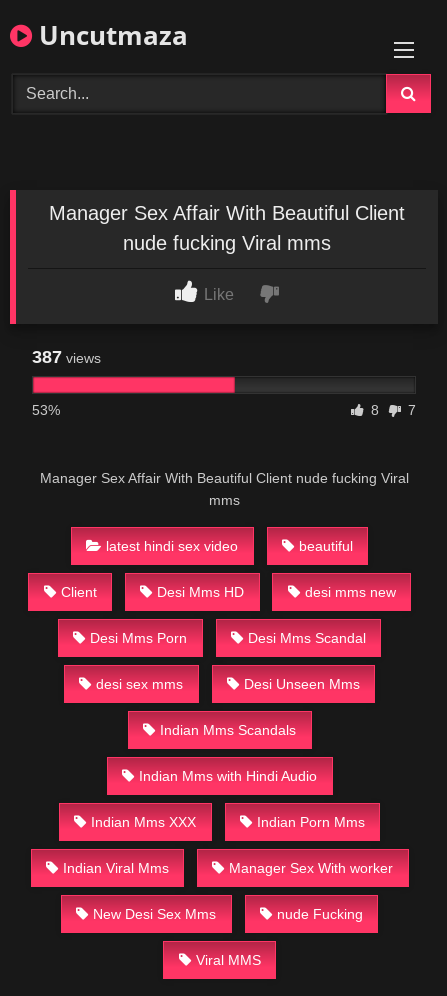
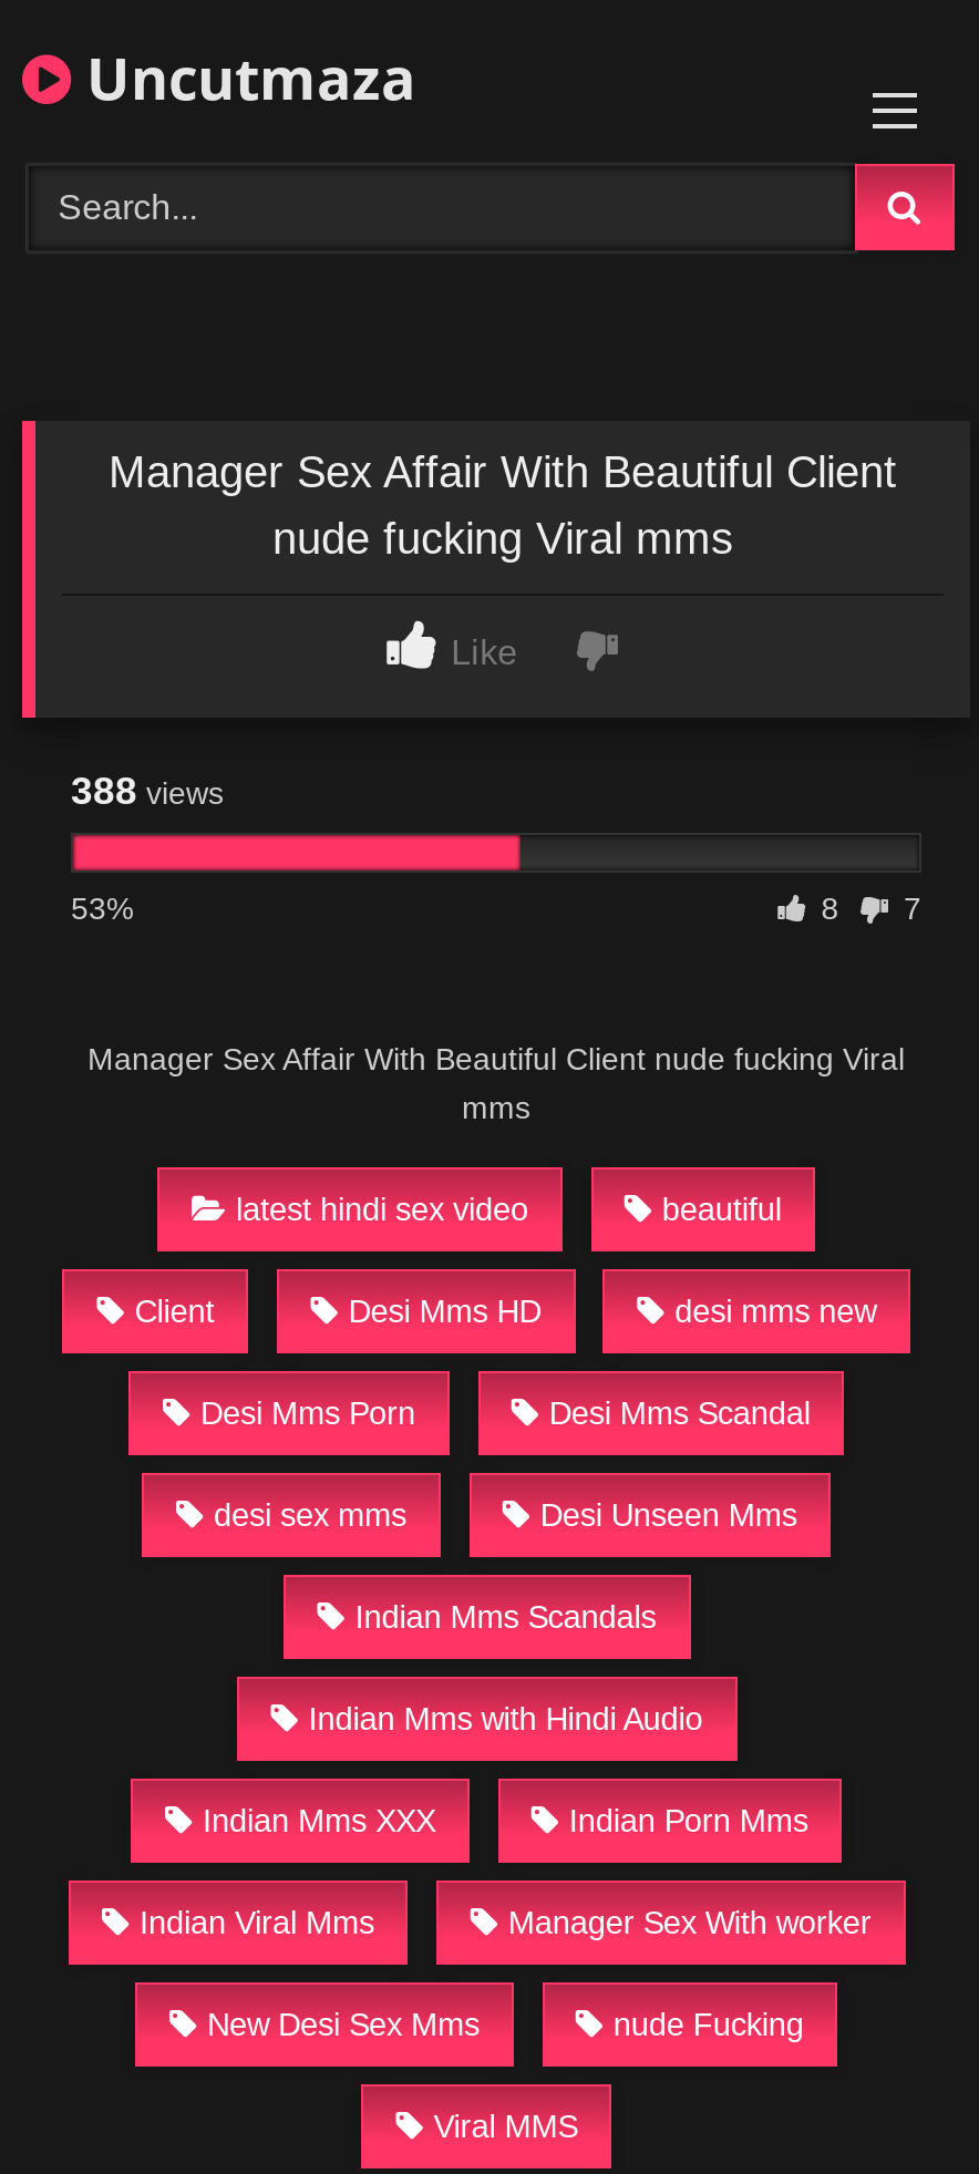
- 387 views
+ 388 views
